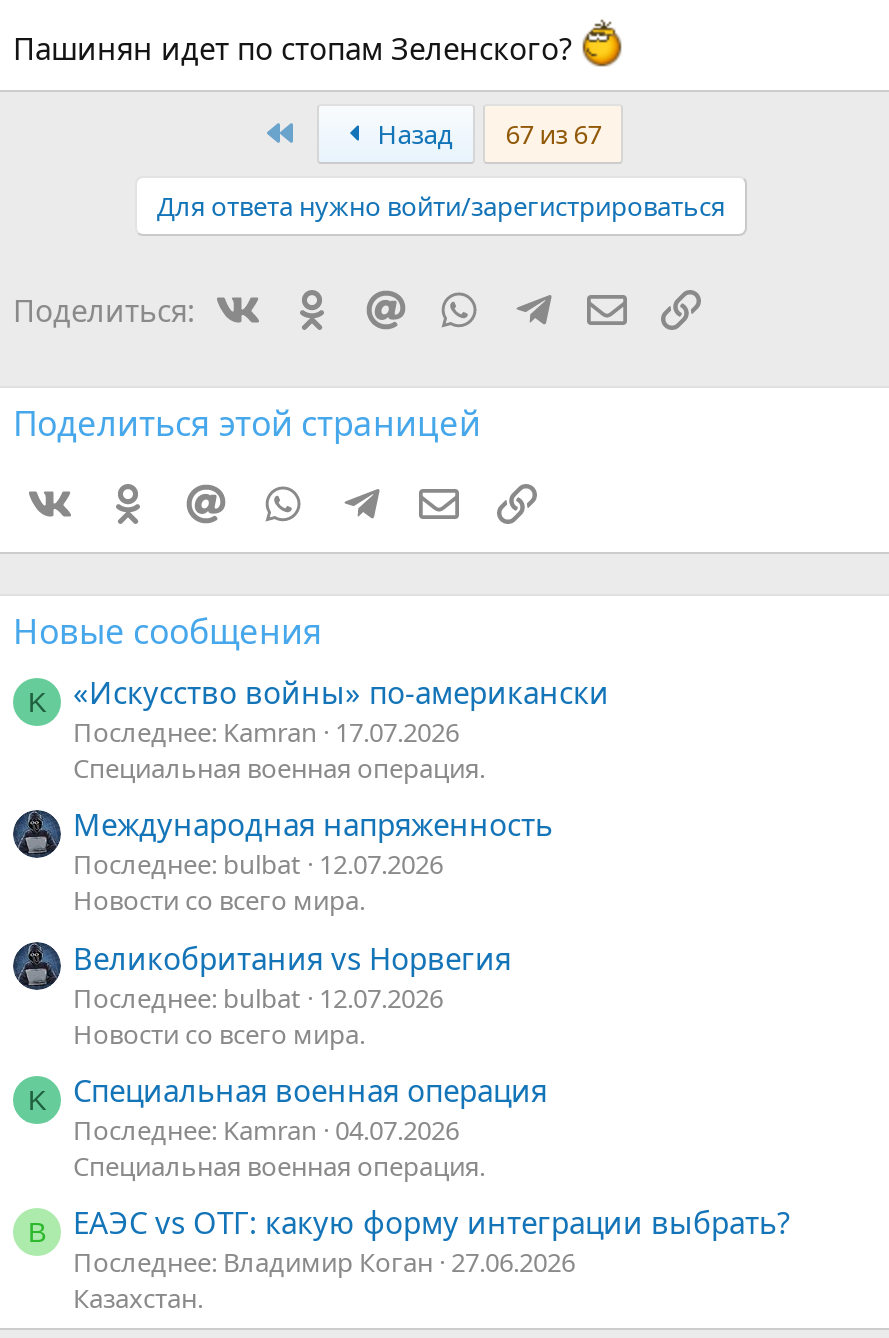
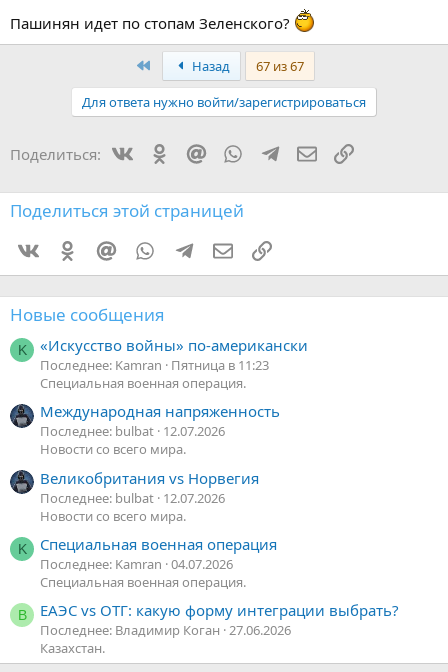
- Последнее: Kamran 17.07.2026
+ Последнее: Kamran Пятница в 11:23
